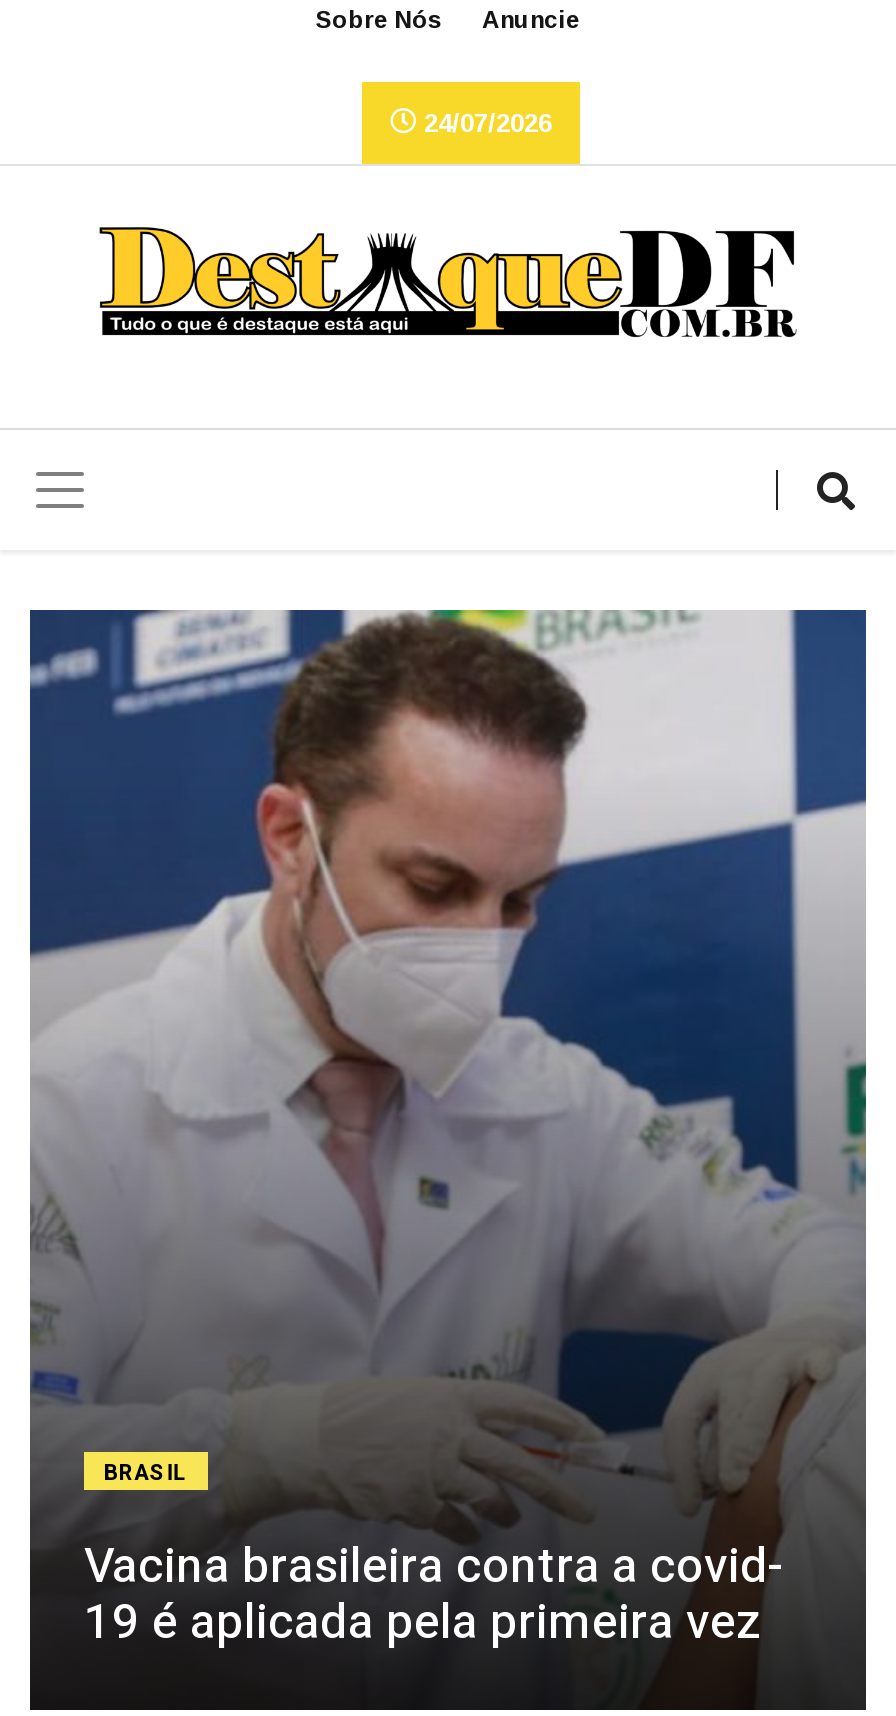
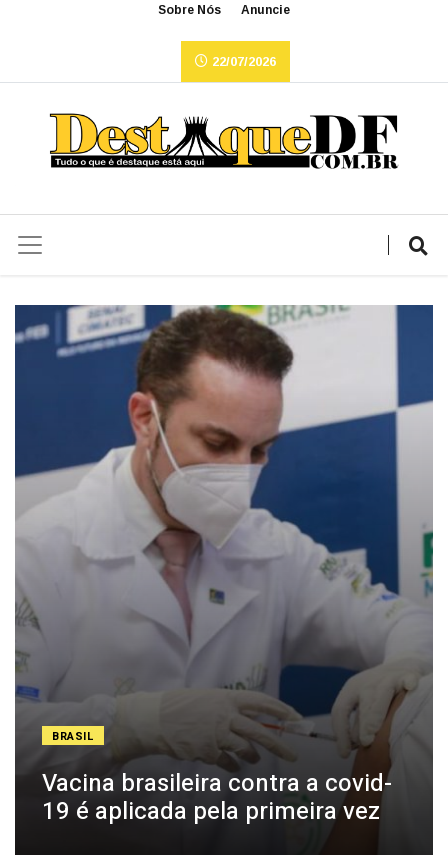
- 24/07/2026
+ 22/07/2026
